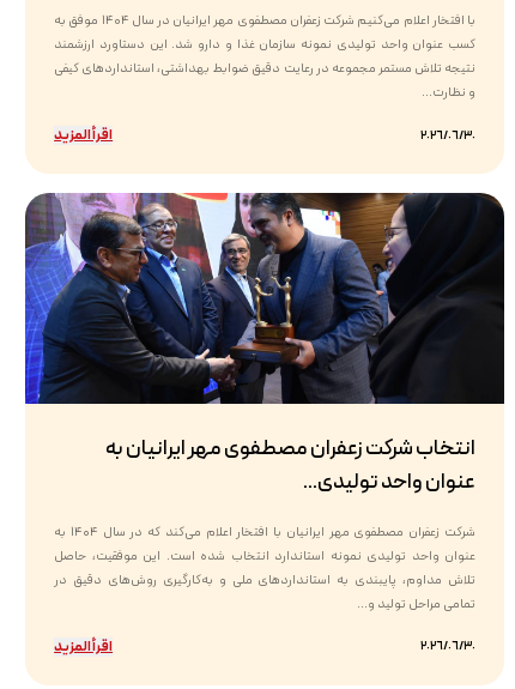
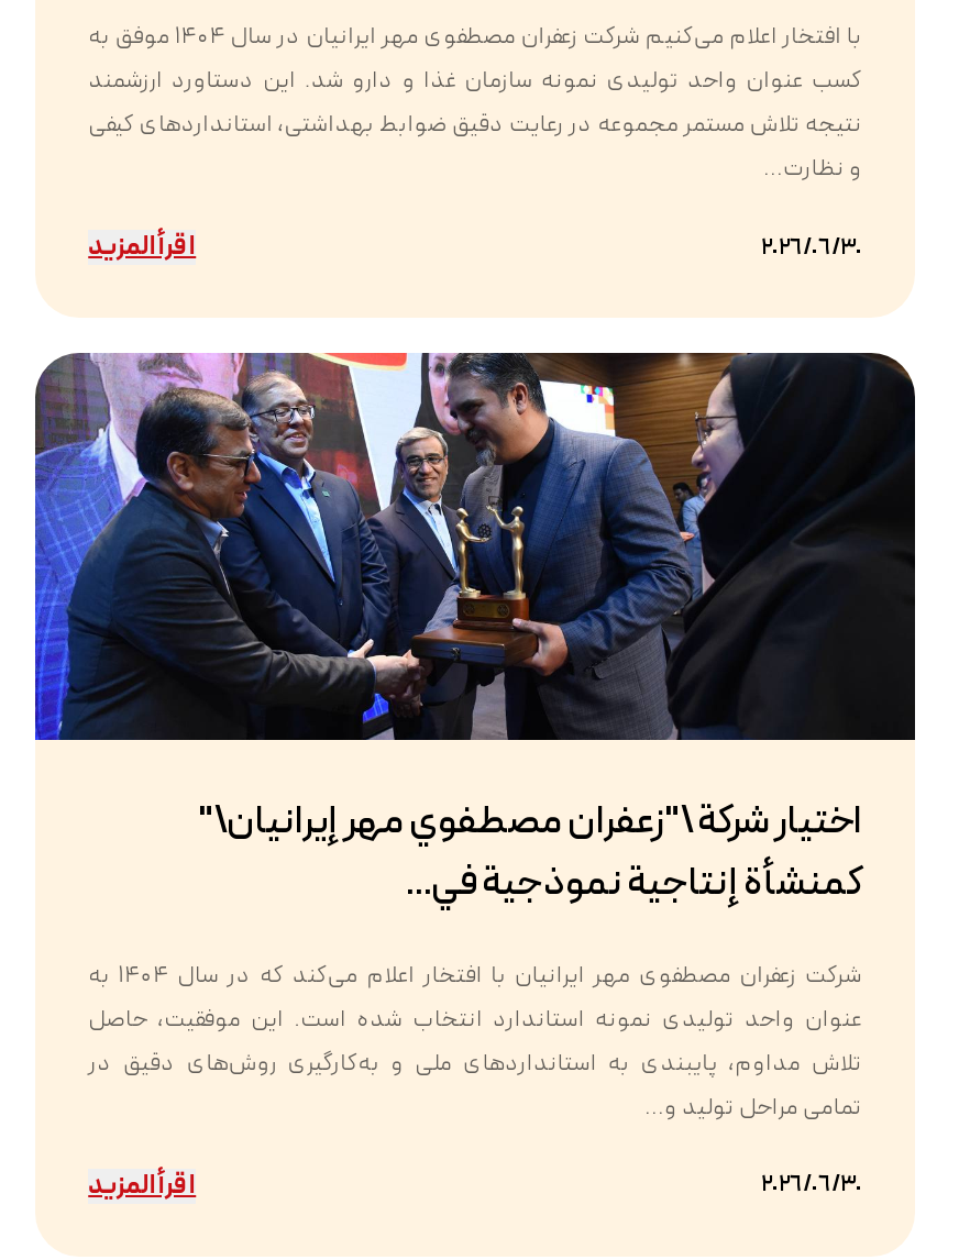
- انتخاب شرکت زعفران مصطفوی مهر ایرانیان به
- عنوان واحد تولیدی...
+ اختيار شركة \"زعفران مصطفوي مهر إيرانيان\"
+ كمنشأة إنتاجية نموذجية في...
